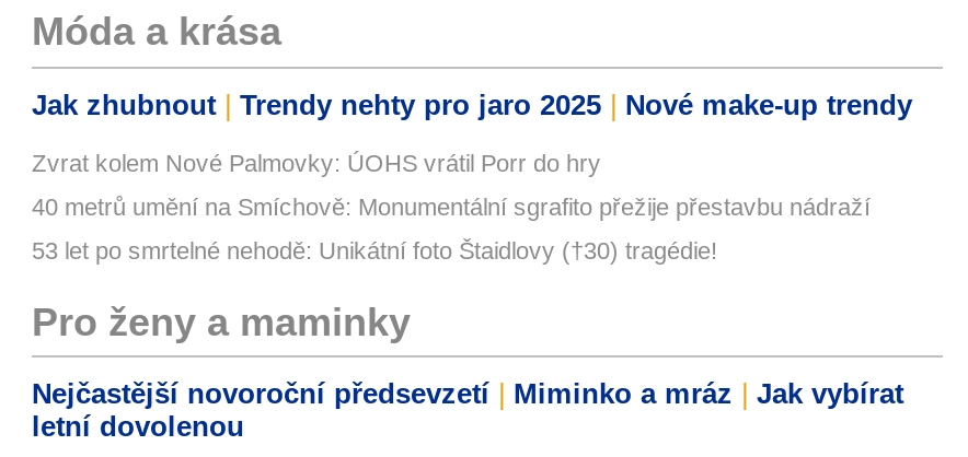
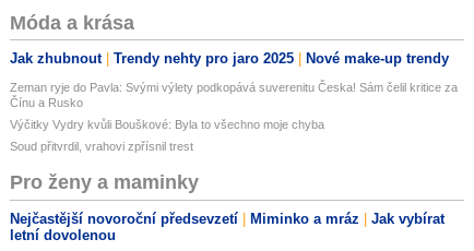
- Zvrat kolem Nové Palmovky: ÚOHS vrátil Porr do hry
+ Zeman ryje do Pavla: Svými výlety podkopává suverenitu Česka! Sám čelil kritice za
+ Čínu a Rusko

- 40 metrů umění na Smíchově: Monumentální sgrafito přežije přestavbu nádraží
+ Výčitky Vydry kvůli Bouškové: Byla to všechno moje chyba

- 53 let po smrtelné nehodě: Unikátní foto Štaidlovy (†30) tragédie!
+ Soud přitvrdil, vrahovi zpřísnil trest
